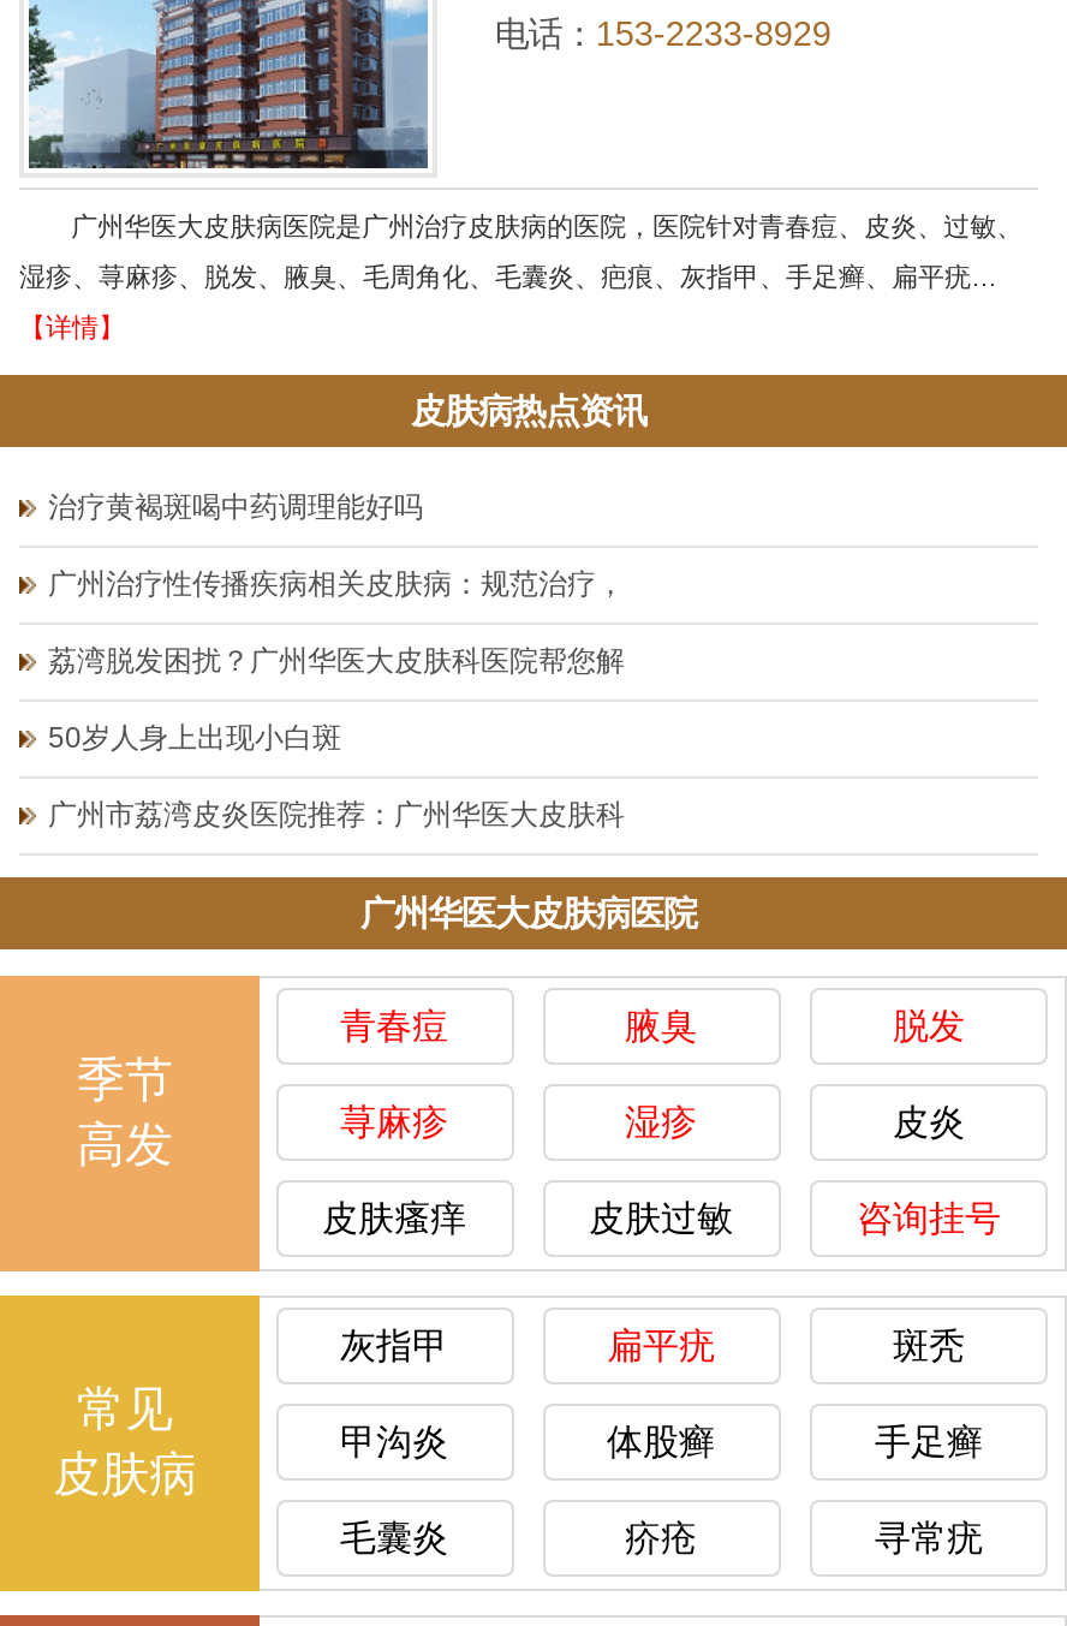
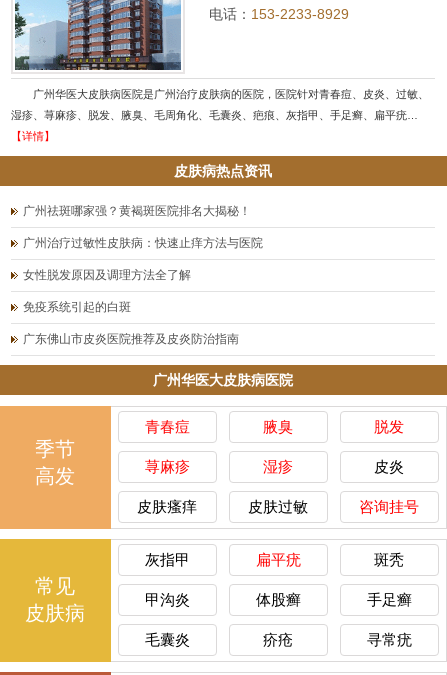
- 治疗黄褐斑喝中药调理能好吗
+ 广州祛斑哪家强？黄褐斑医院排名大揭秘！

- 广州治疗性传播疾病相关皮肤病：规范治疗，
+ 广州治疗过敏性皮肤病：快速止痒方法与医院

- 荔湾脱发困扰？广州华医大皮肤科医院帮您解
+ 女性脱发原因及调理方法全了解

- 50岁人身上出现小白斑
+ 免疫系统引起的白斑

- 广州市荔湾皮炎医院推荐：广州华医大皮肤科
+ 广东佛山市皮炎医院推荐及皮炎防治指南
